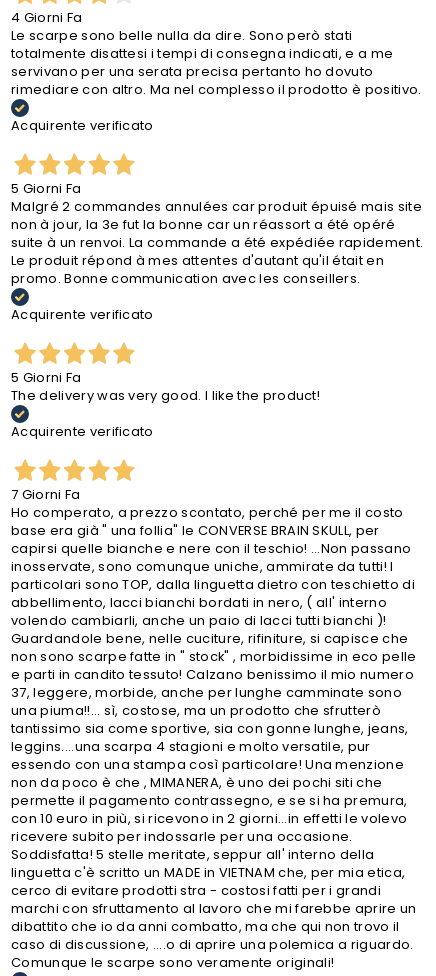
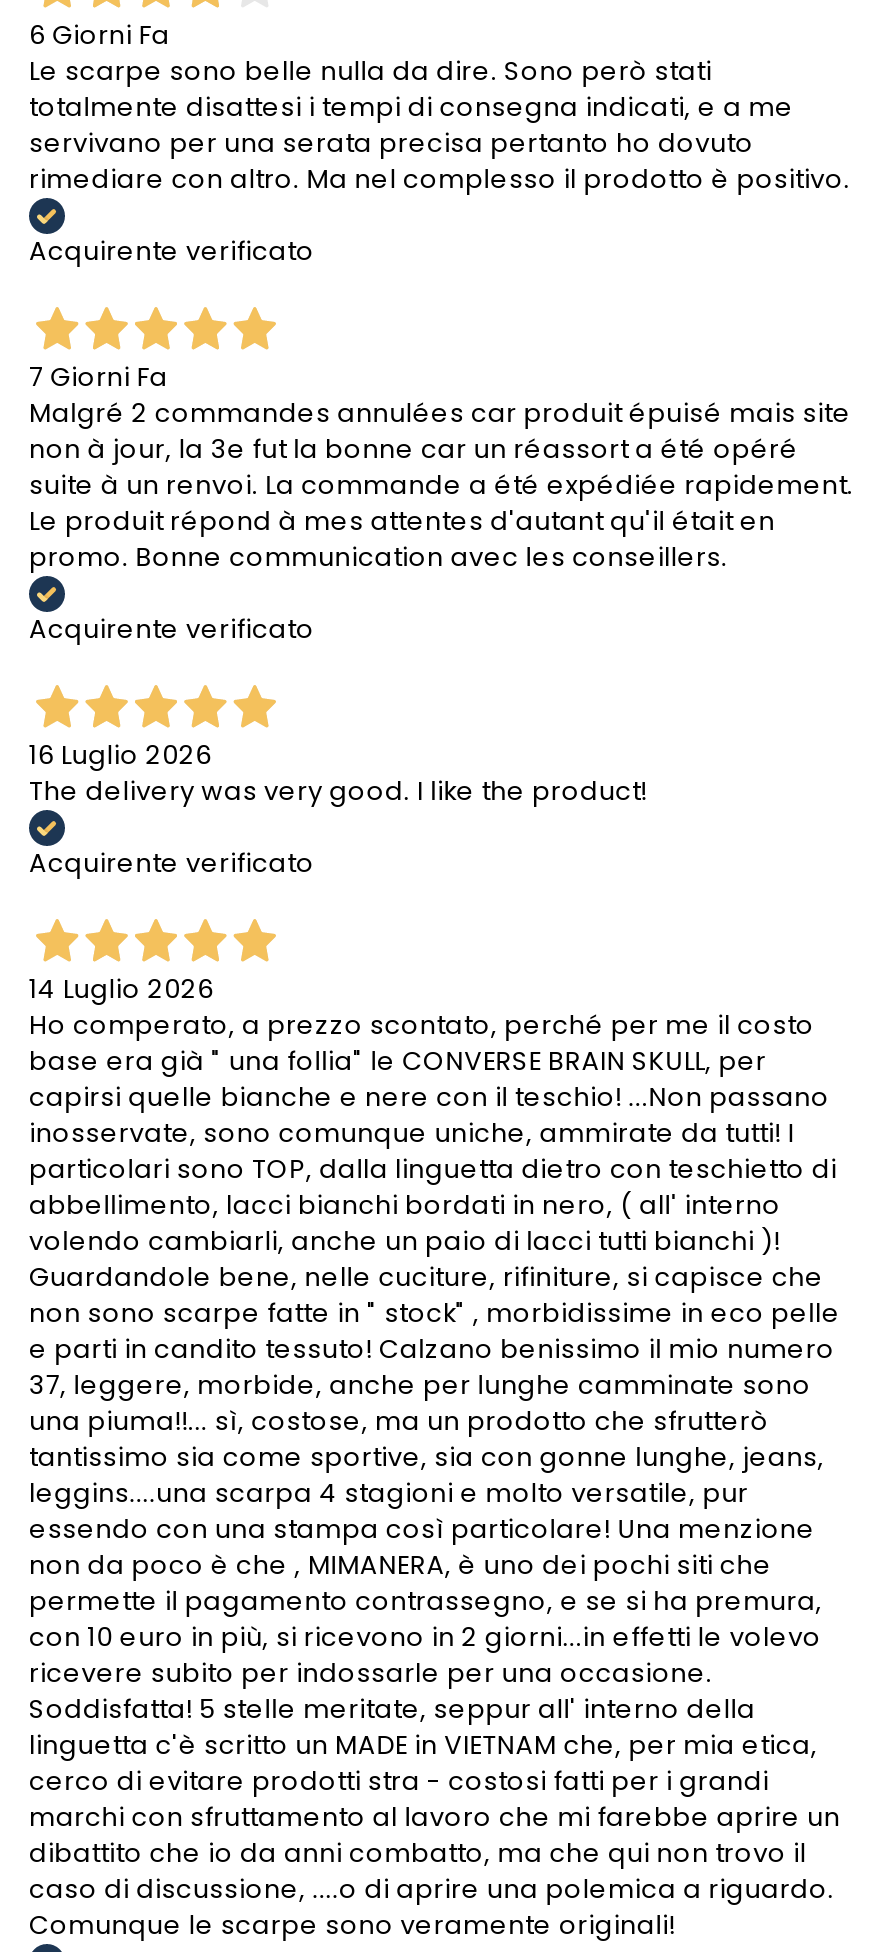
- 4 Giorni Fa
+ 6 Giorni Fa

- 5 Giorni Fa
+ 7 Giorni Fa

- 5 Giorni Fa
+ 16 Luglio 2026

- 7 Giorni Fa
+ 14 Luglio 2026
